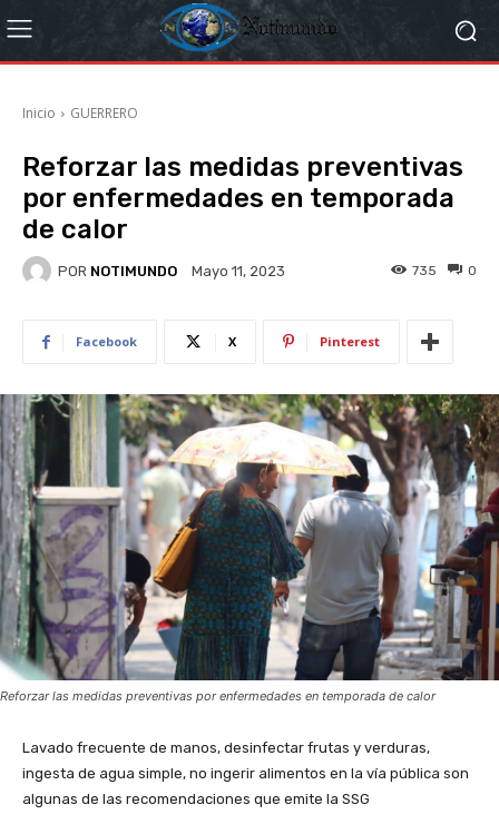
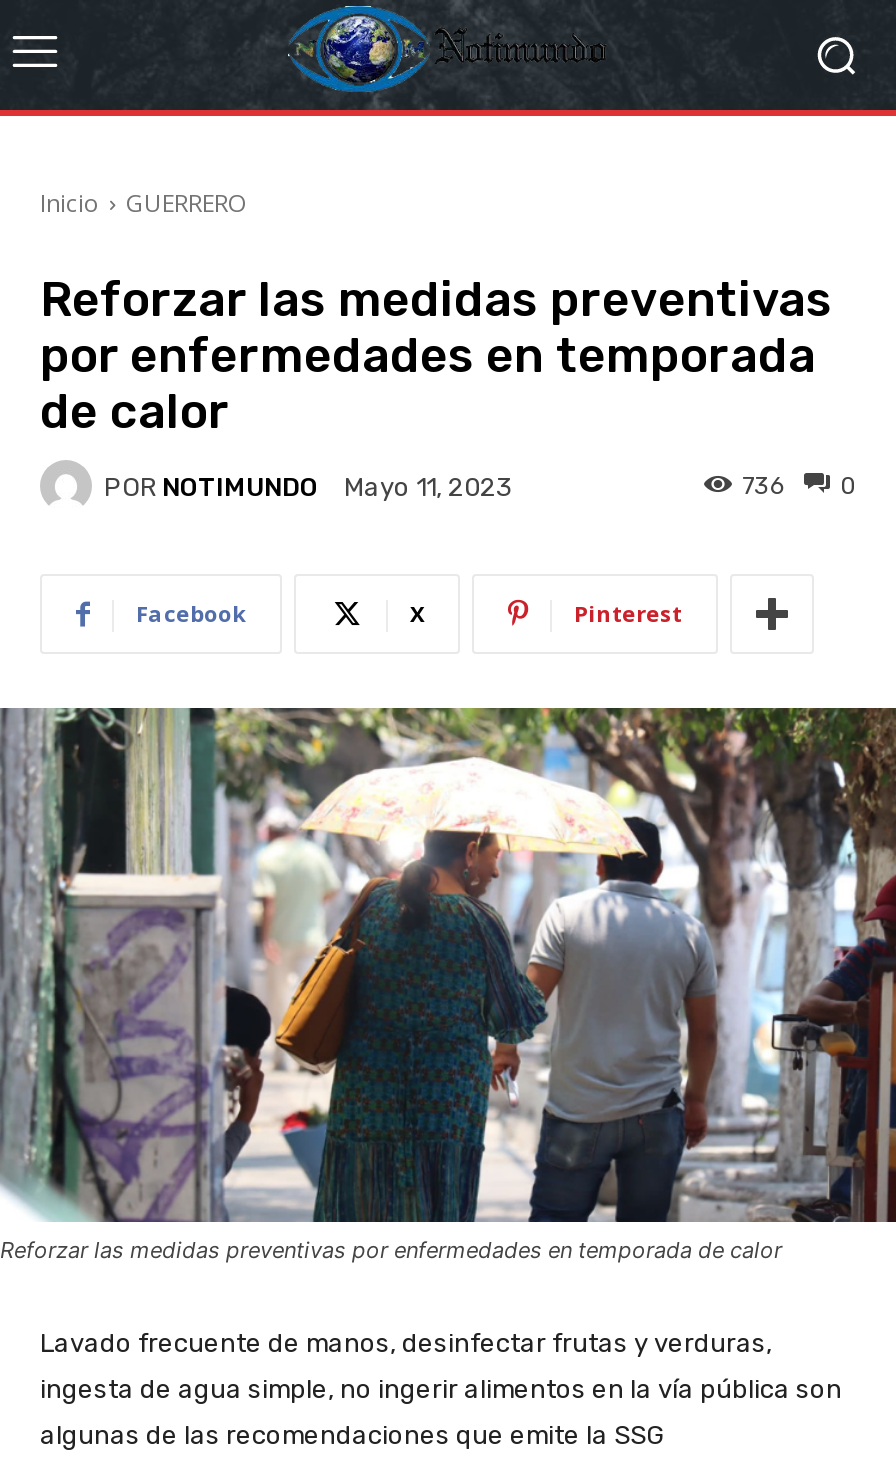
- 735 0
+ 736 0
